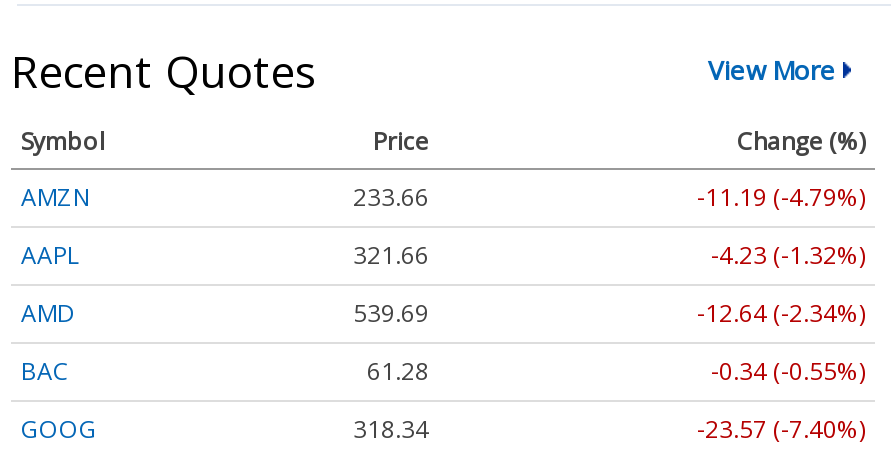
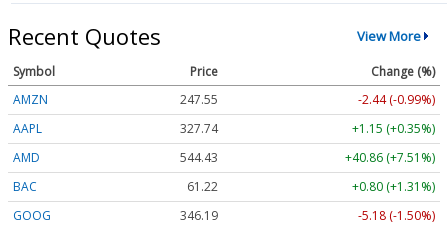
- 233.66
+ 247.55

- -11.19 (-4.79%)
+ -2.44 (-0.99%)

- 321.66
+ 327.74

- -4.23 (-1.32%)
+ +1.15 (+0.35%)

- 539.69
+ 544.43

- -12.64 (-2.34%)
+ +40.86 (+7.51%)

- 61.28
+ 61.22

- -0.34 (-0.55%)
+ +0.80 (+1.31%)

- 318.34
+ 346.19

- -23.57 (-7.40%)
+ -5.18 (-1.50%)
